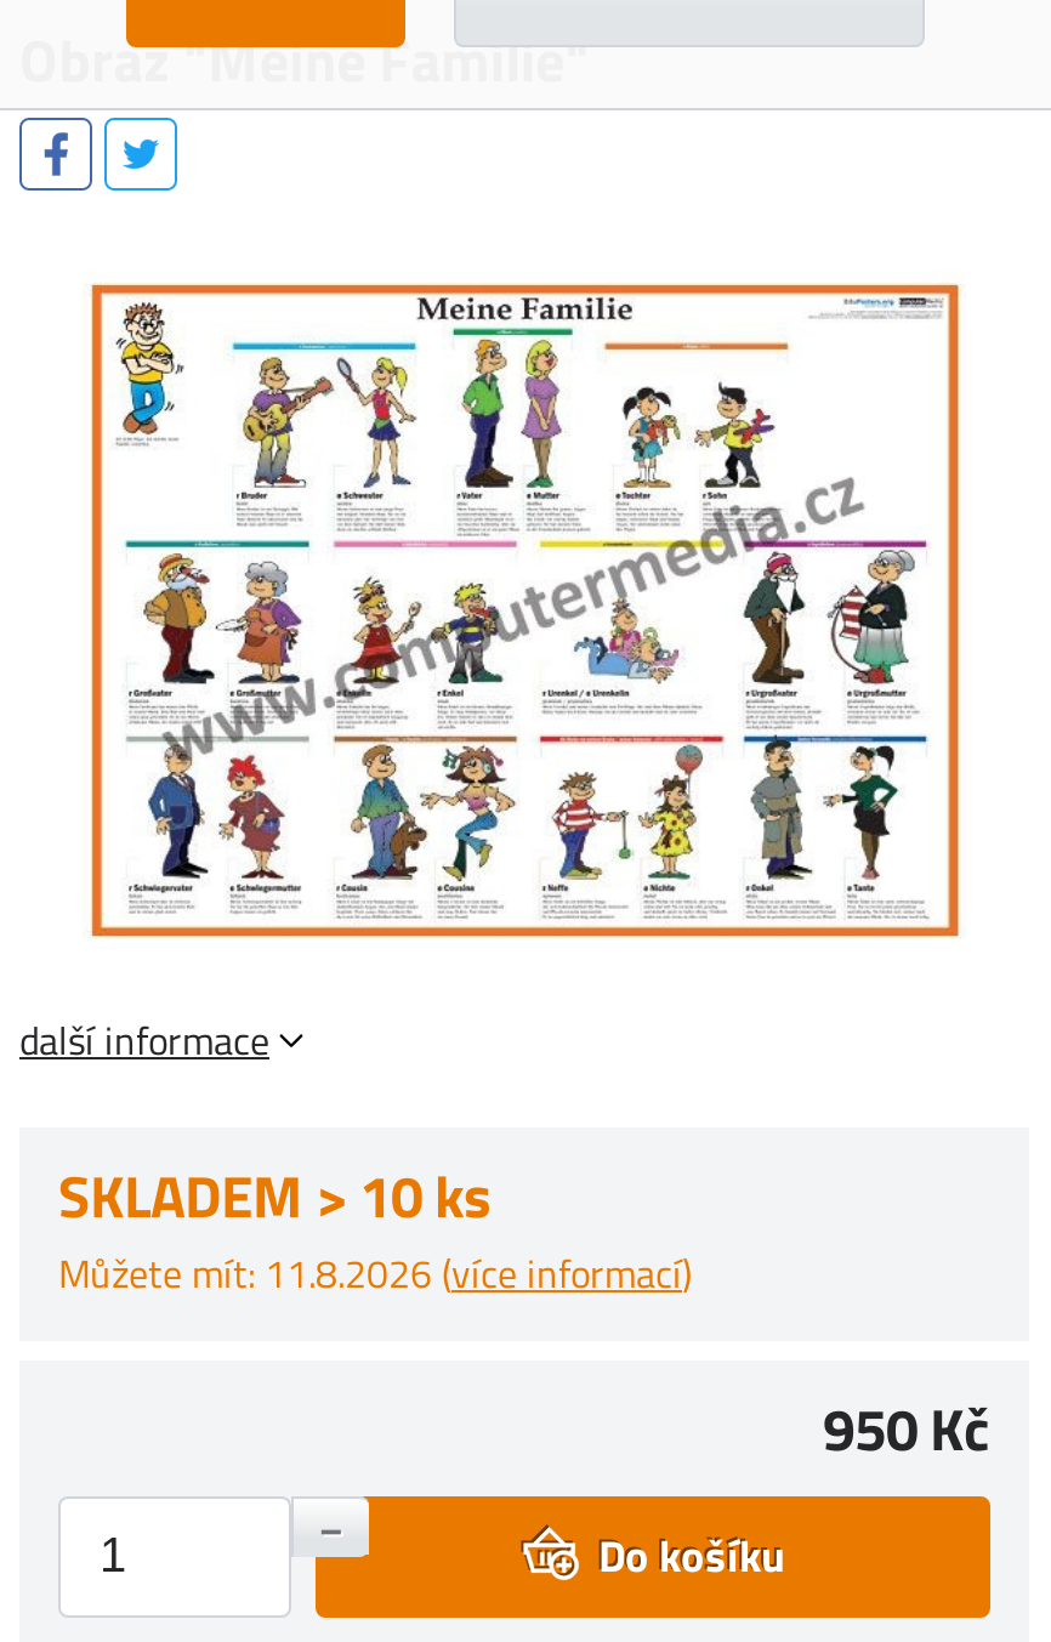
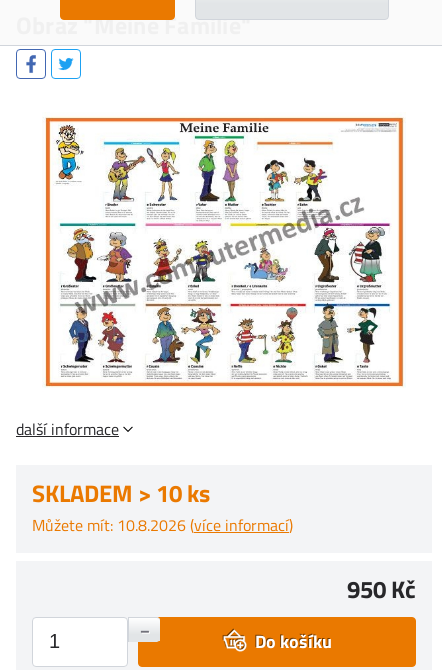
- Můžete mít: 11.8.2026 (více informací)
+ Můžete mít: 10.8.2026 (více informací)
